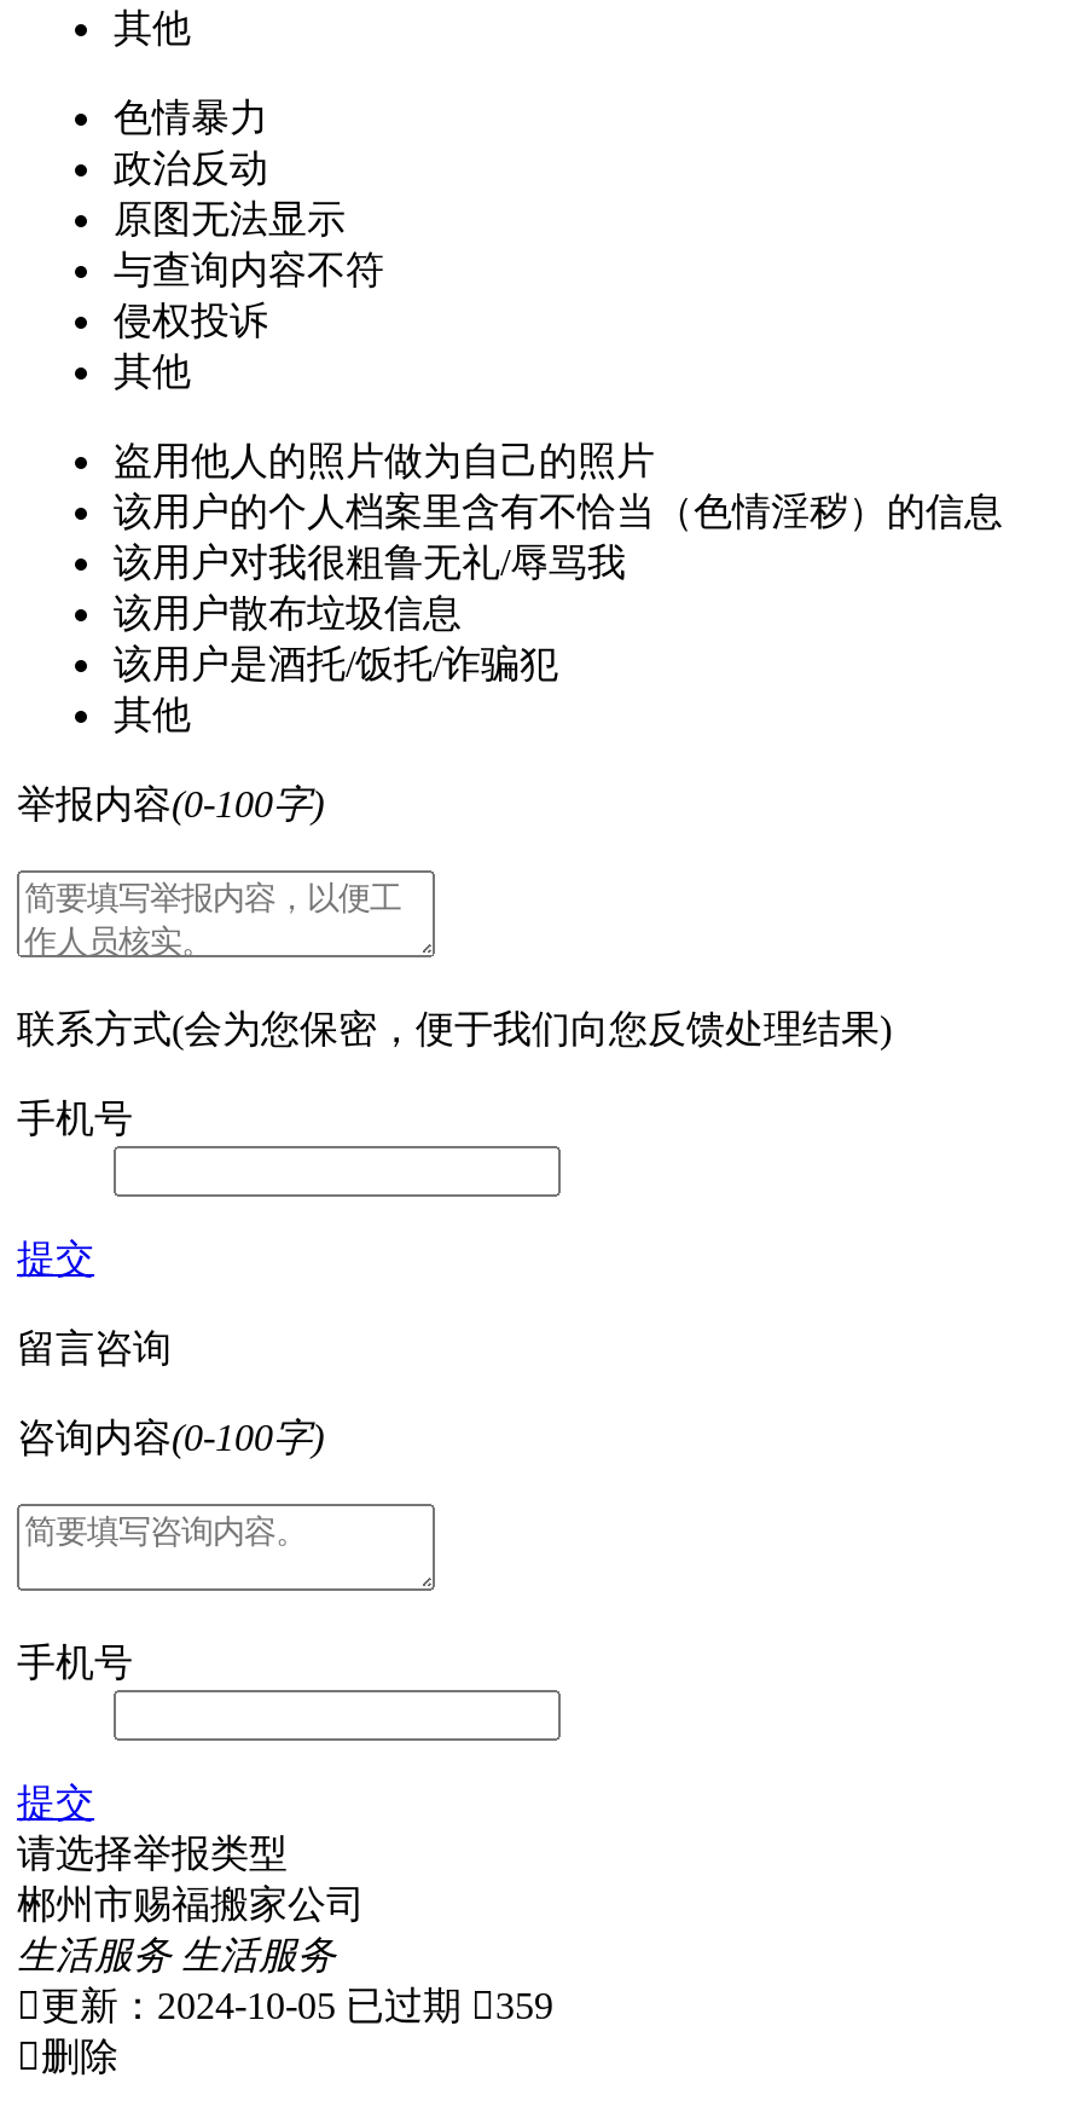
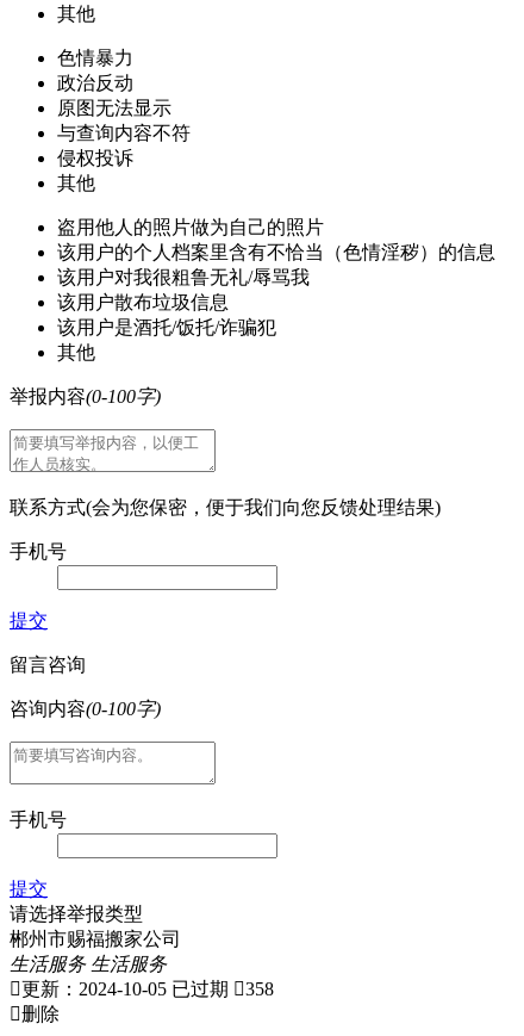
- 更新：2024-10-05 已过期 359
+ 更新：2024-10-05 已过期 358
